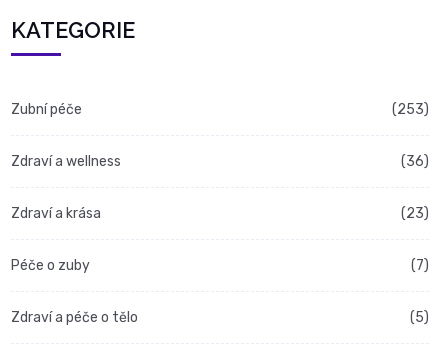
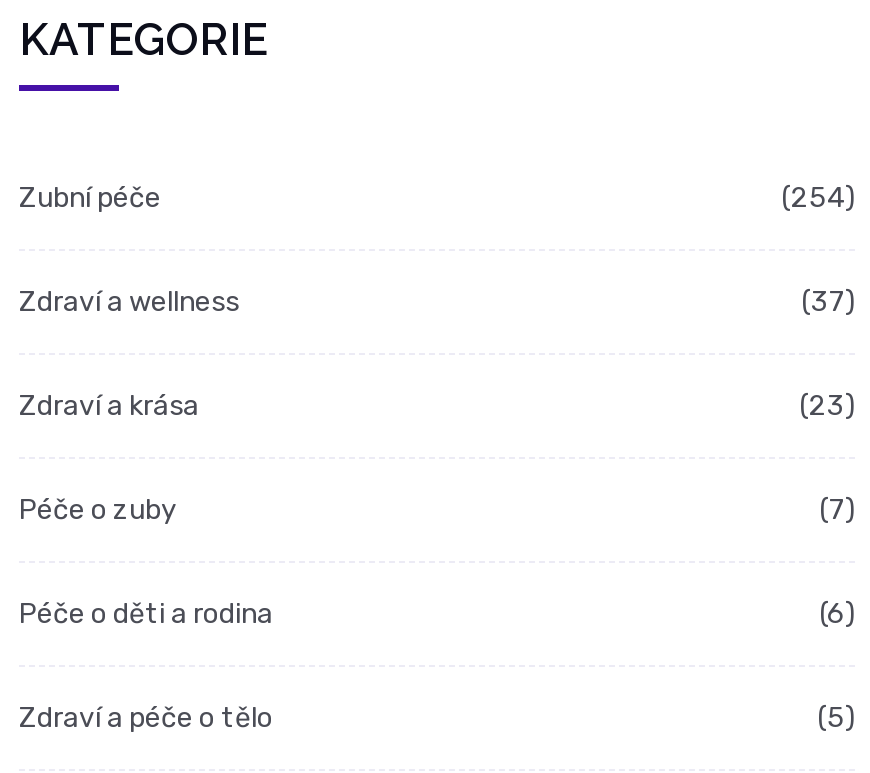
- (253)
+ (254)

- (36)
+ (37)

+ Péče o děti a rodina
+ (6)
